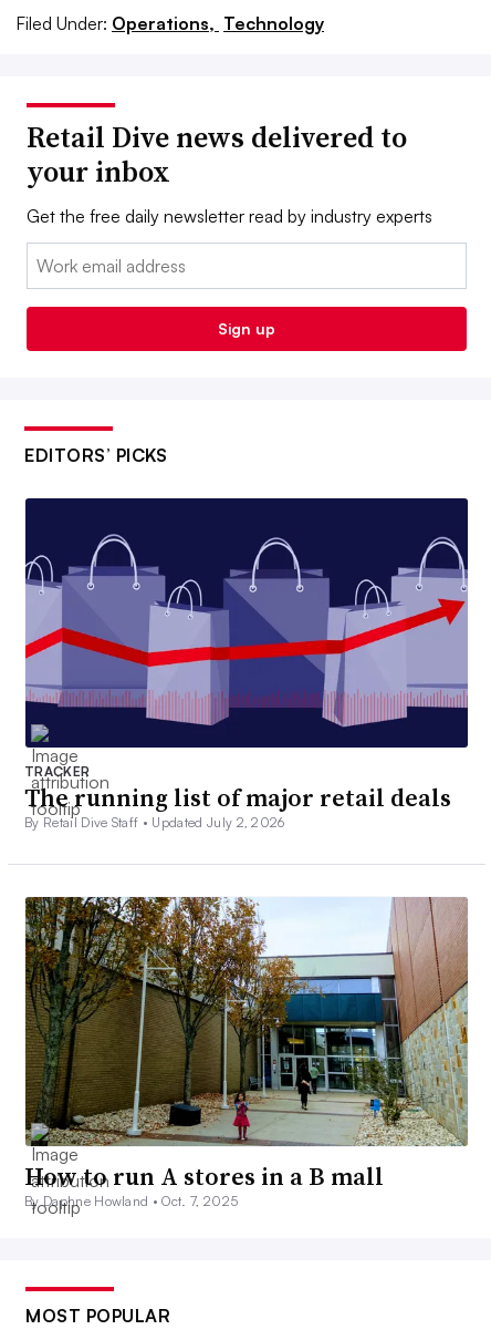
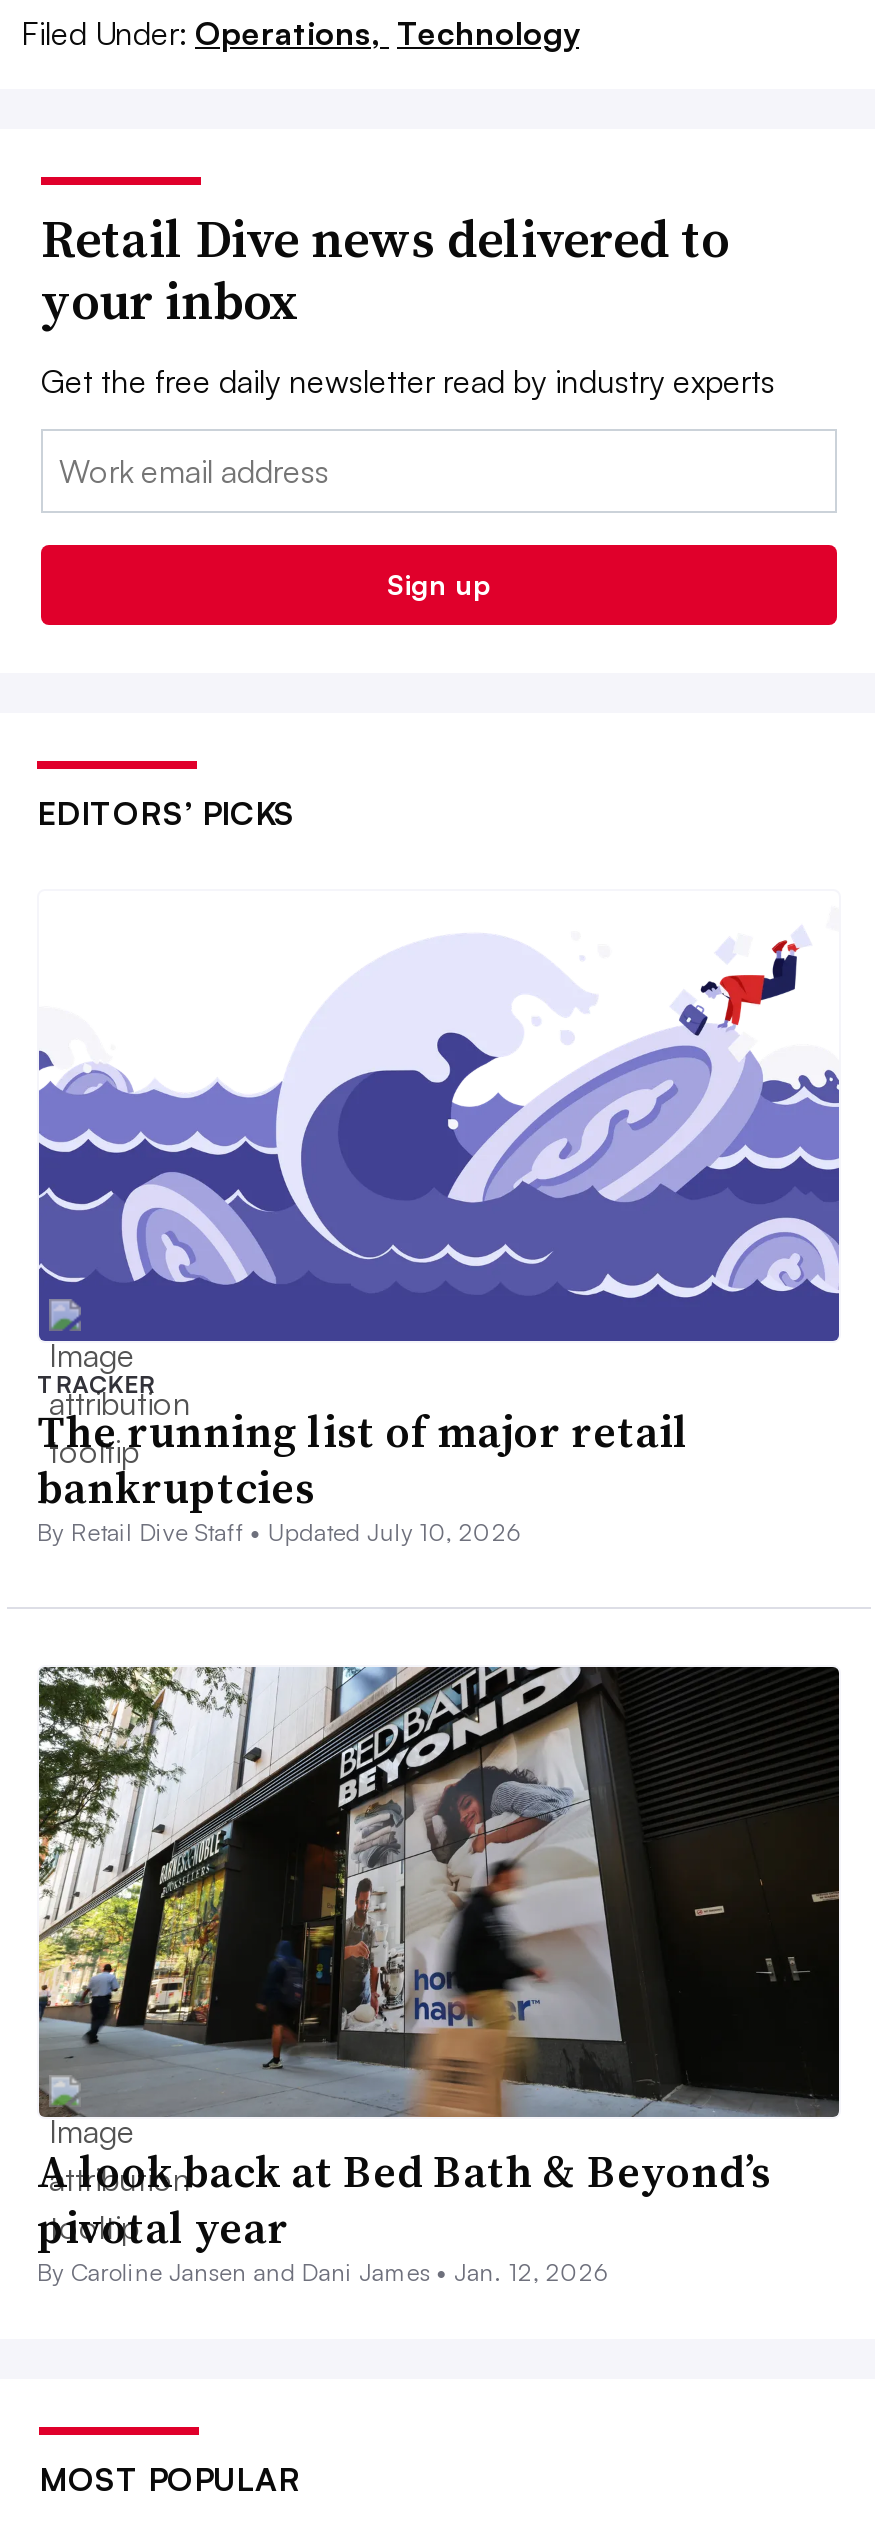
- [image]
- The running list of major retail deals
- By Retail Dive Staff • Updated July 2, 2026
+ [image]
+ The running list of major retail
+ bankruptcies
+ By Retail Dive Staff • Updated July 10, 2026

- [image]
- How to run A stores in a B mall
- By Daphne Howland • Oct. 7, 2025
+ [image]
+ A look back at Bed Bath & Beyond’s
+ pivotal year
+ By Caroline Jansen and Dani James • Jan. 12, 2026
